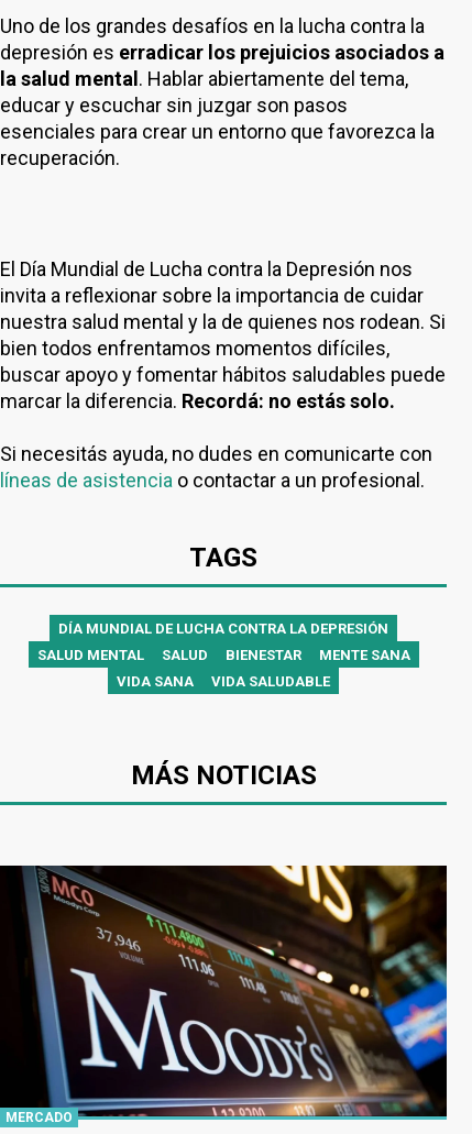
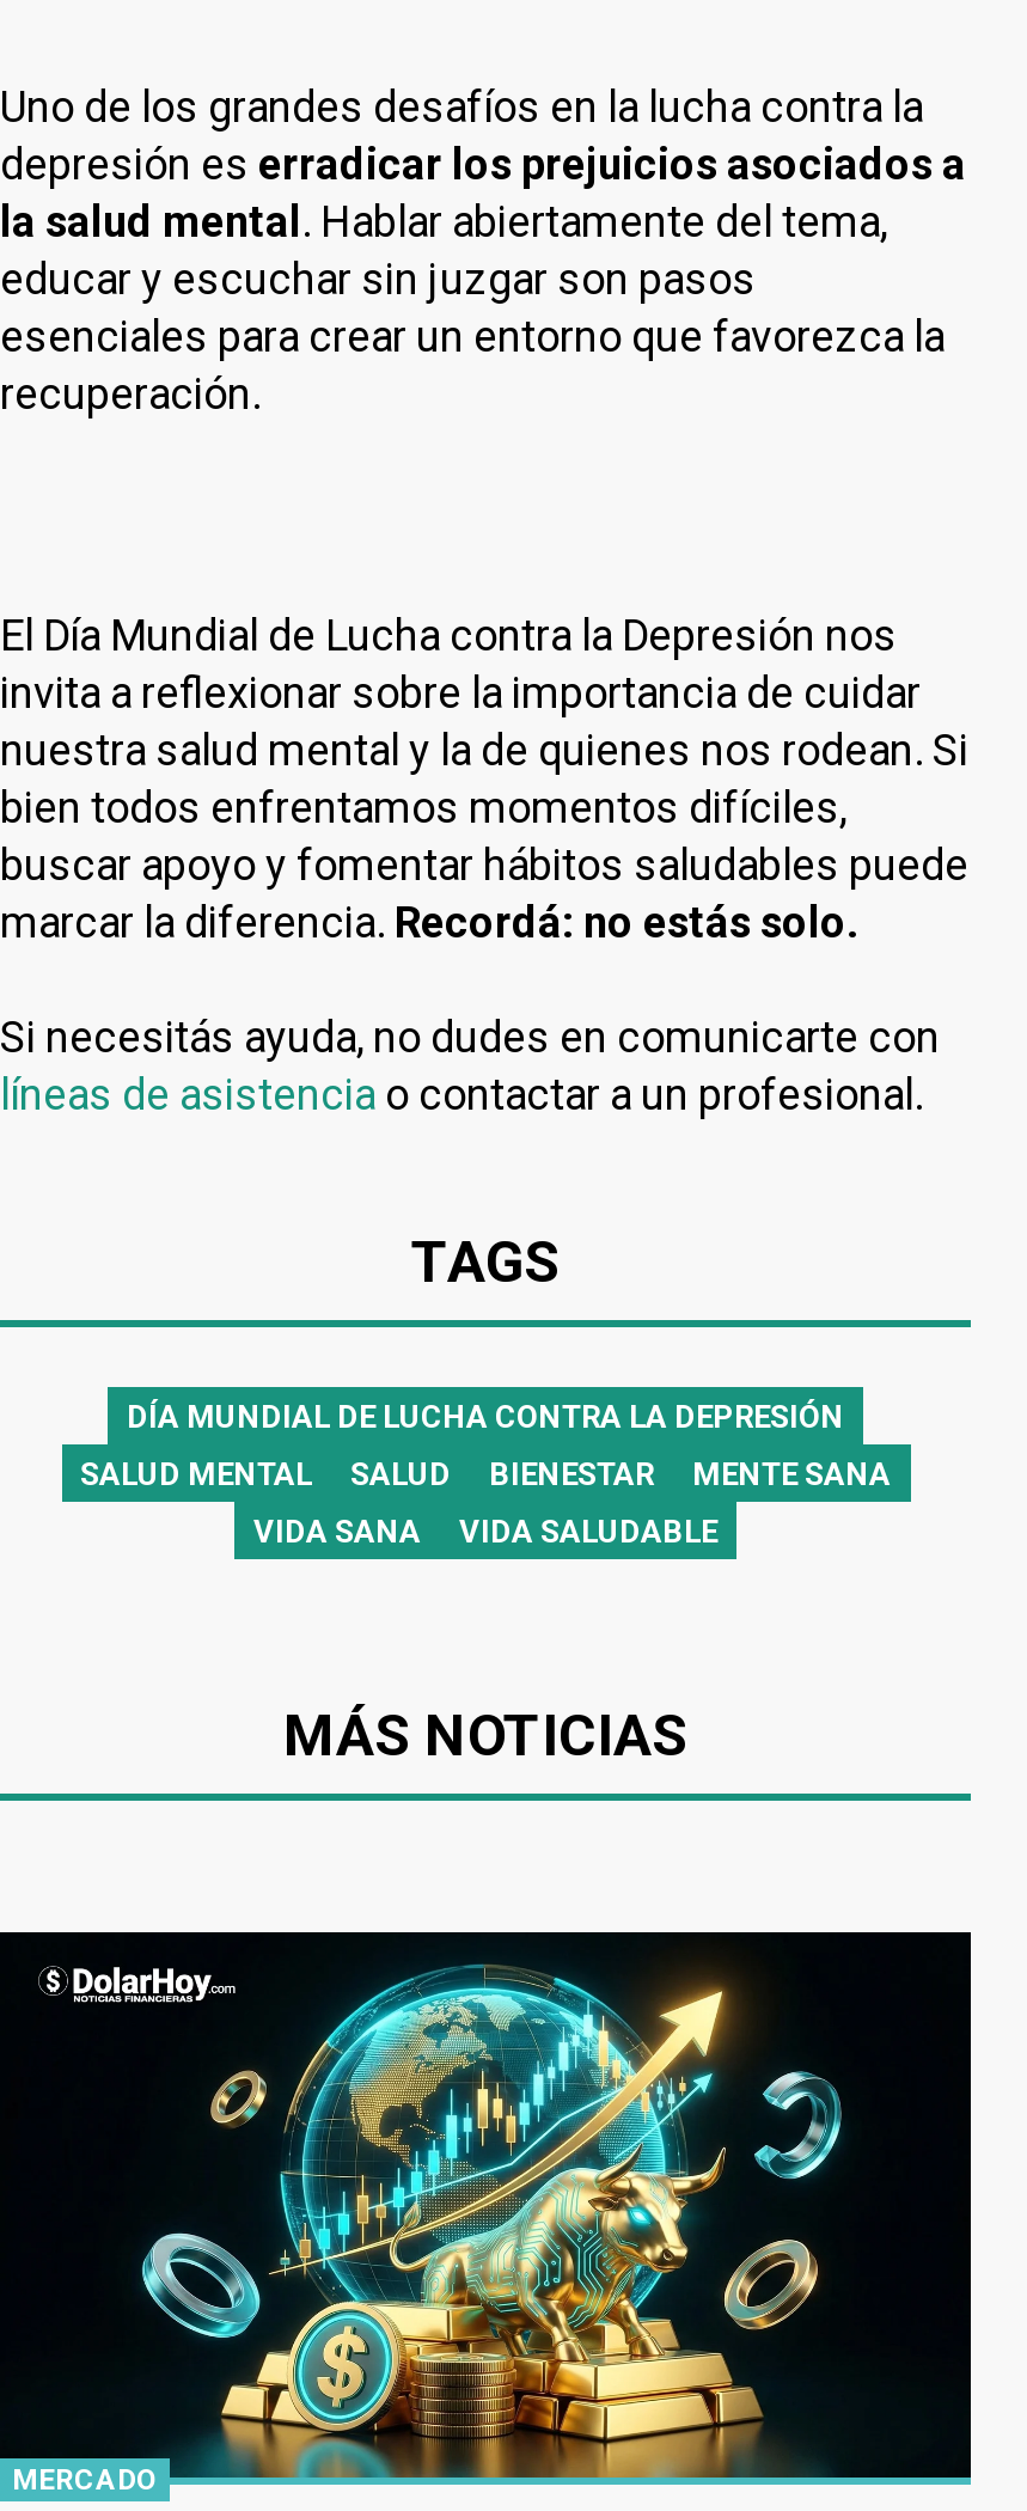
- [image]
+ [image]
